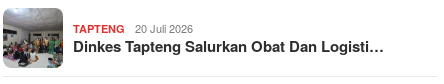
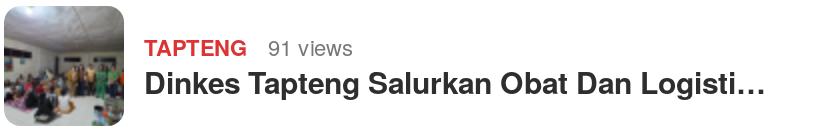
- TAPTENG 20 Juli 2026
+ TAPTENG 91 views
